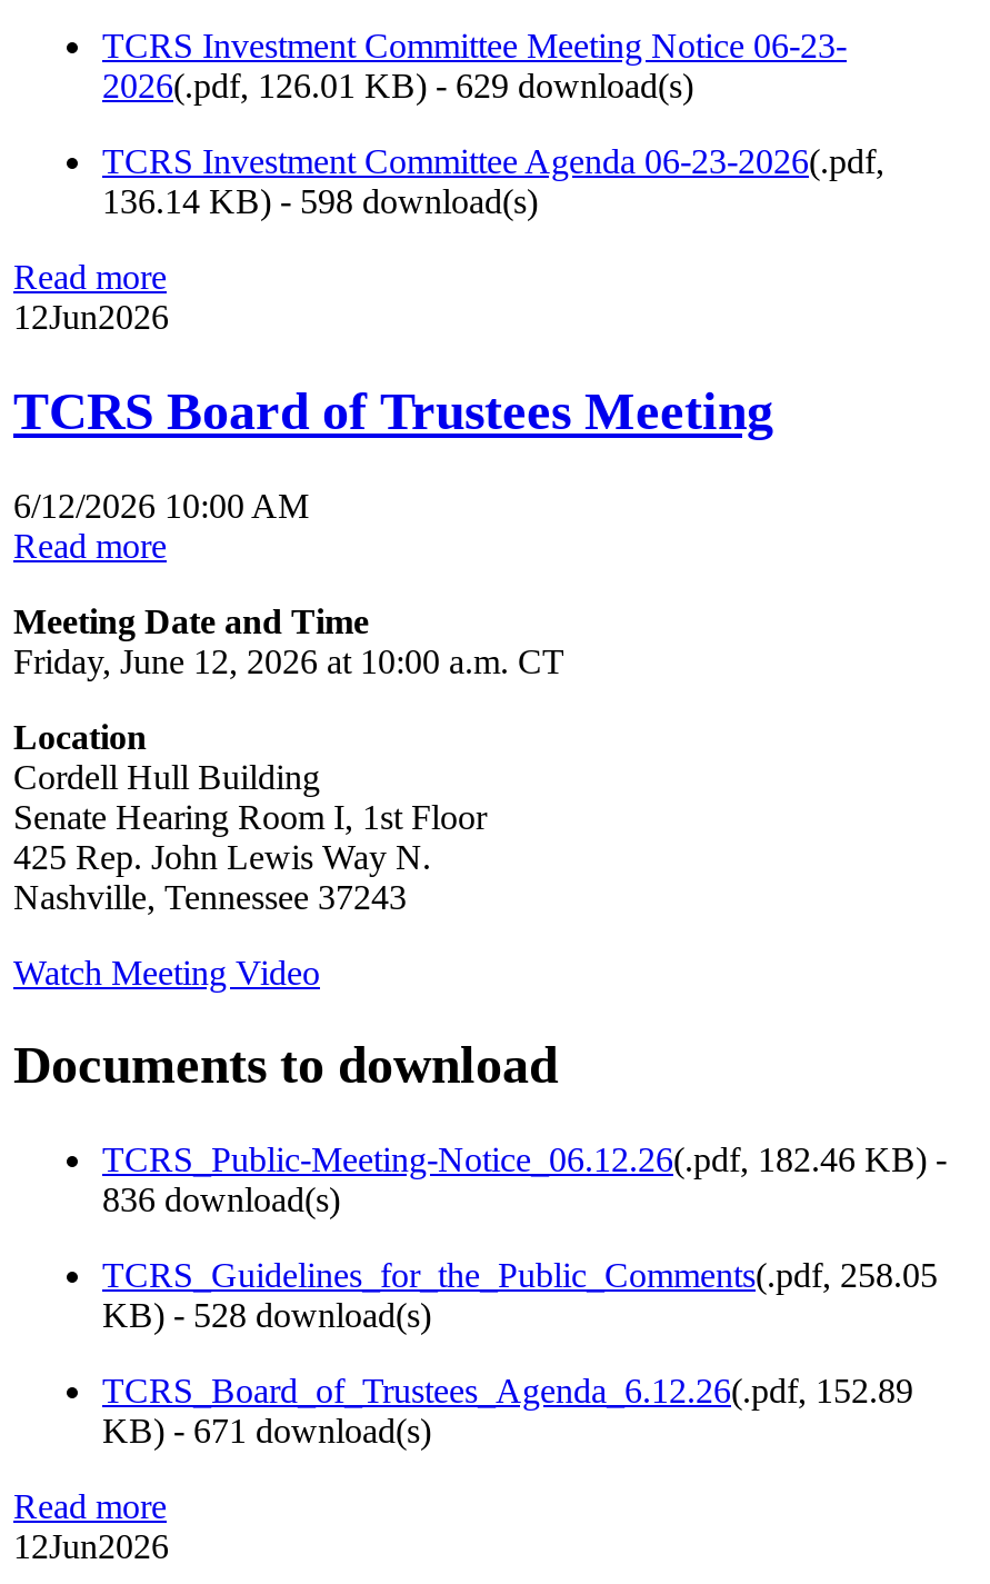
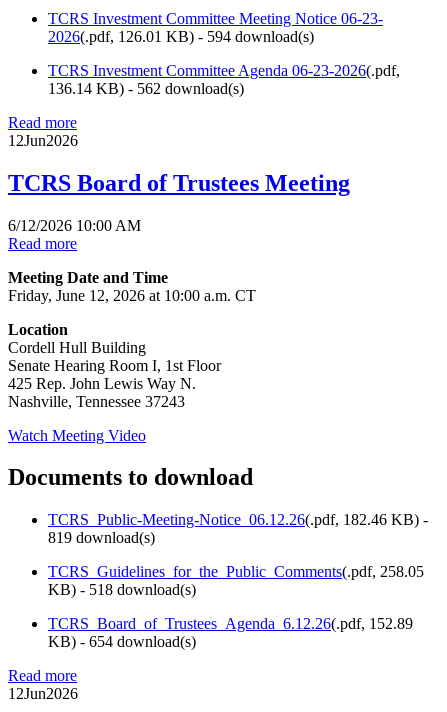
- 2026(.pdf, 126.01 KB) - 629 download(s)
+ 2026(.pdf, 126.01 KB) - 594 download(s)

- 136.14 KB) - 598 download(s)
+ 136.14 KB) - 562 download(s)

- 836 download(s)
+ 819 download(s)

- KB) - 528 download(s)
+ KB) - 518 download(s)

- KB) - 671 download(s)
+ KB) - 654 download(s)
